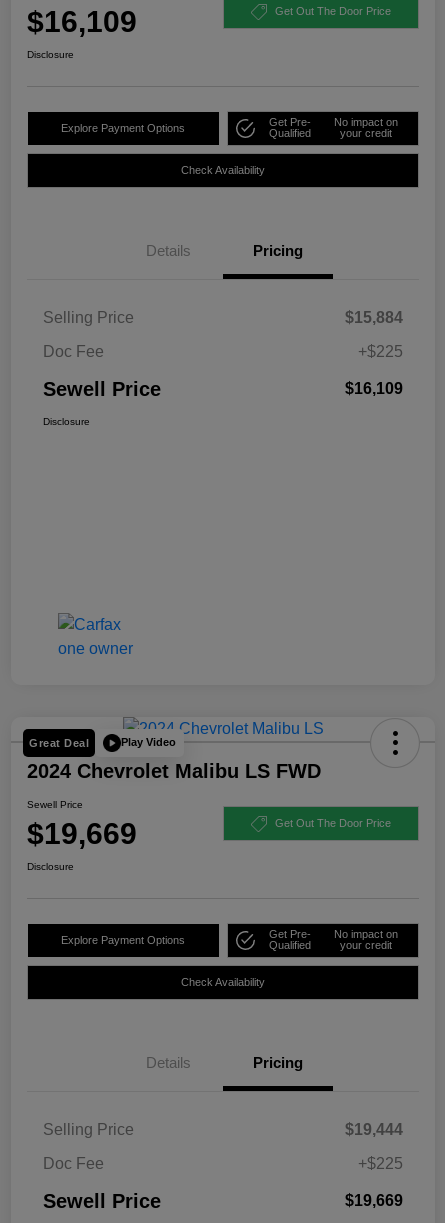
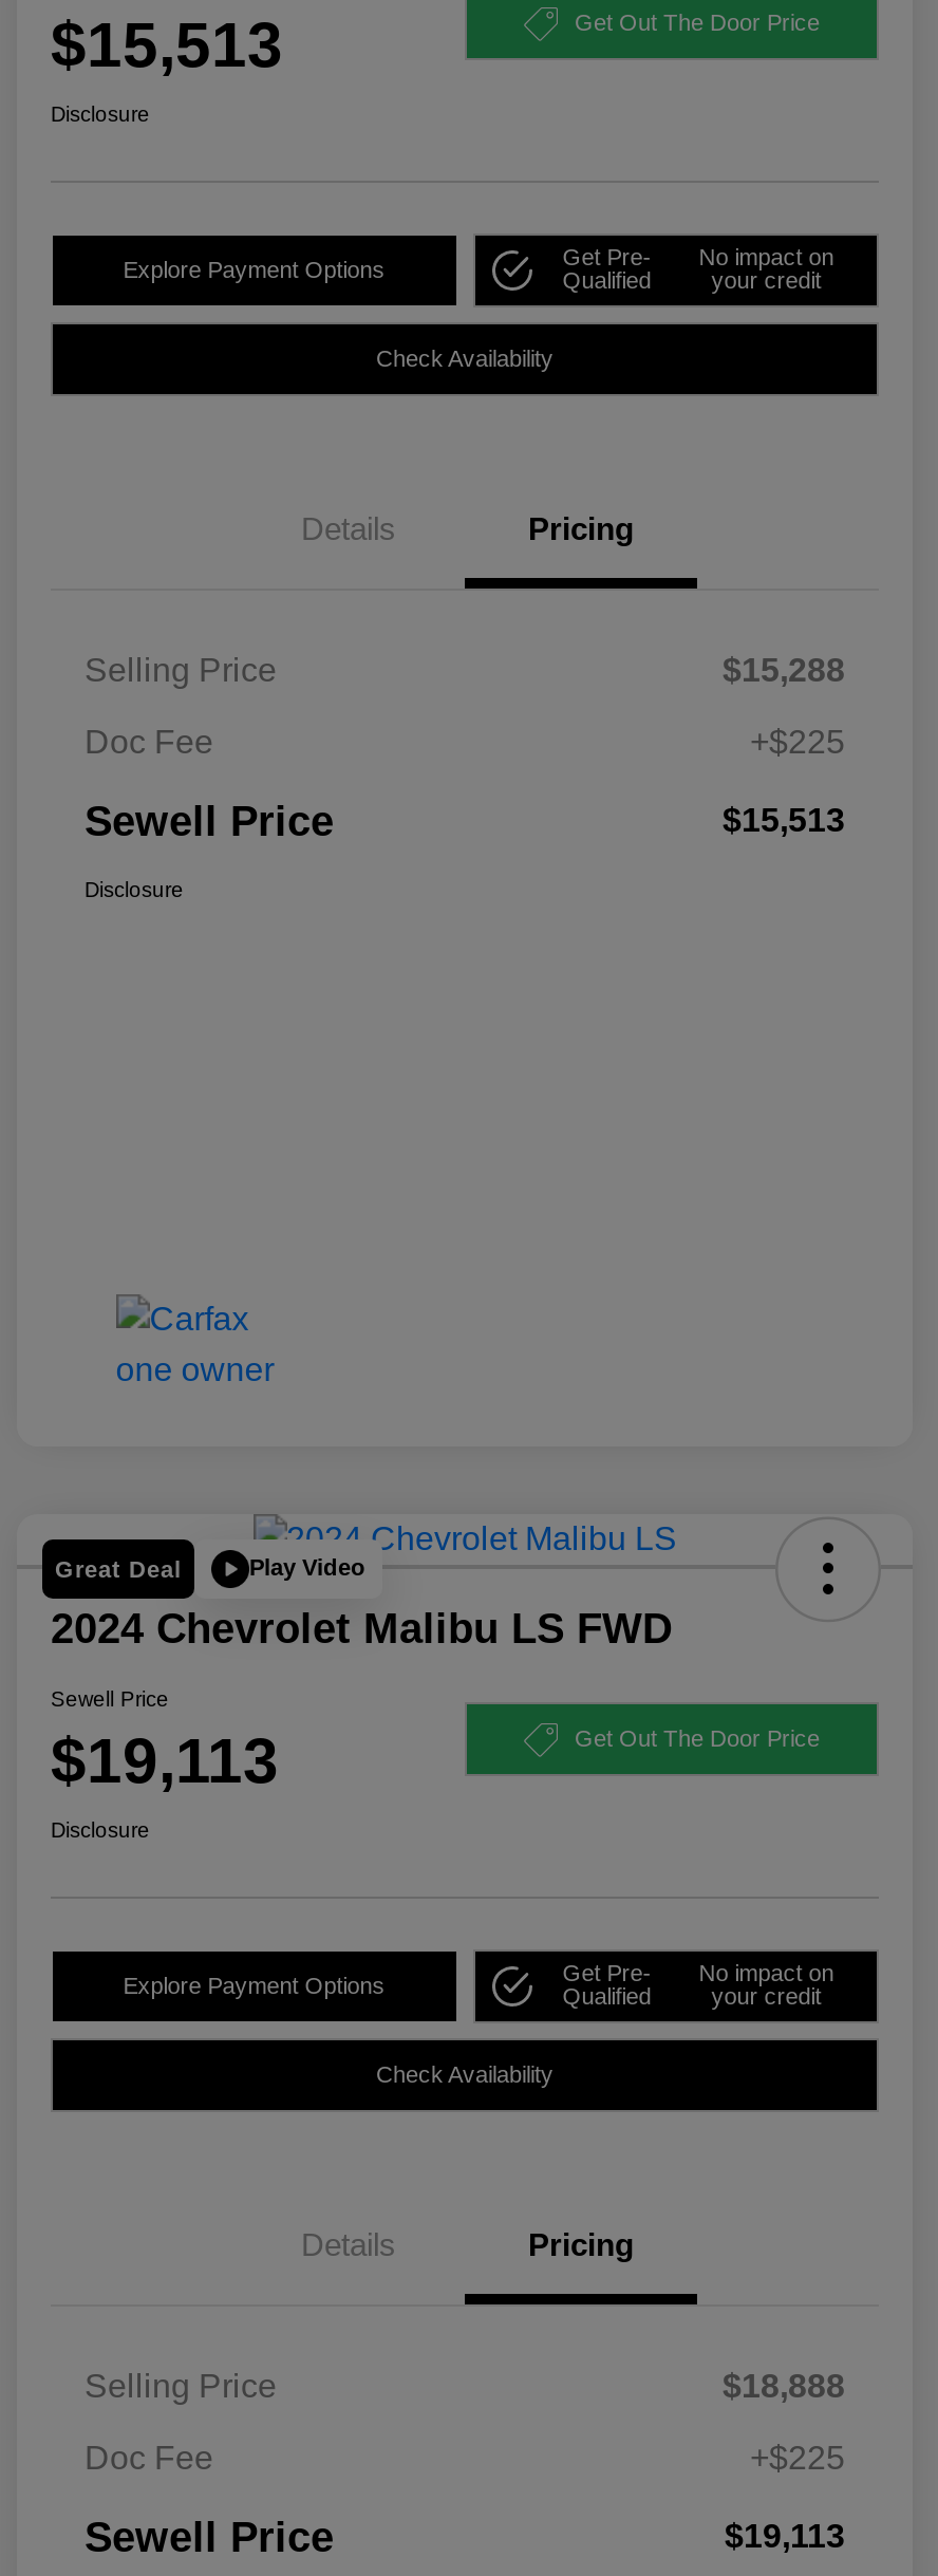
- $16,109
+ $15,513

- $15,884
+ $15,288

- $16,109
+ $15,513

- $19,669
+ $19,113

- $19,444
+ $18,888

- $19,669
+ $19,113
